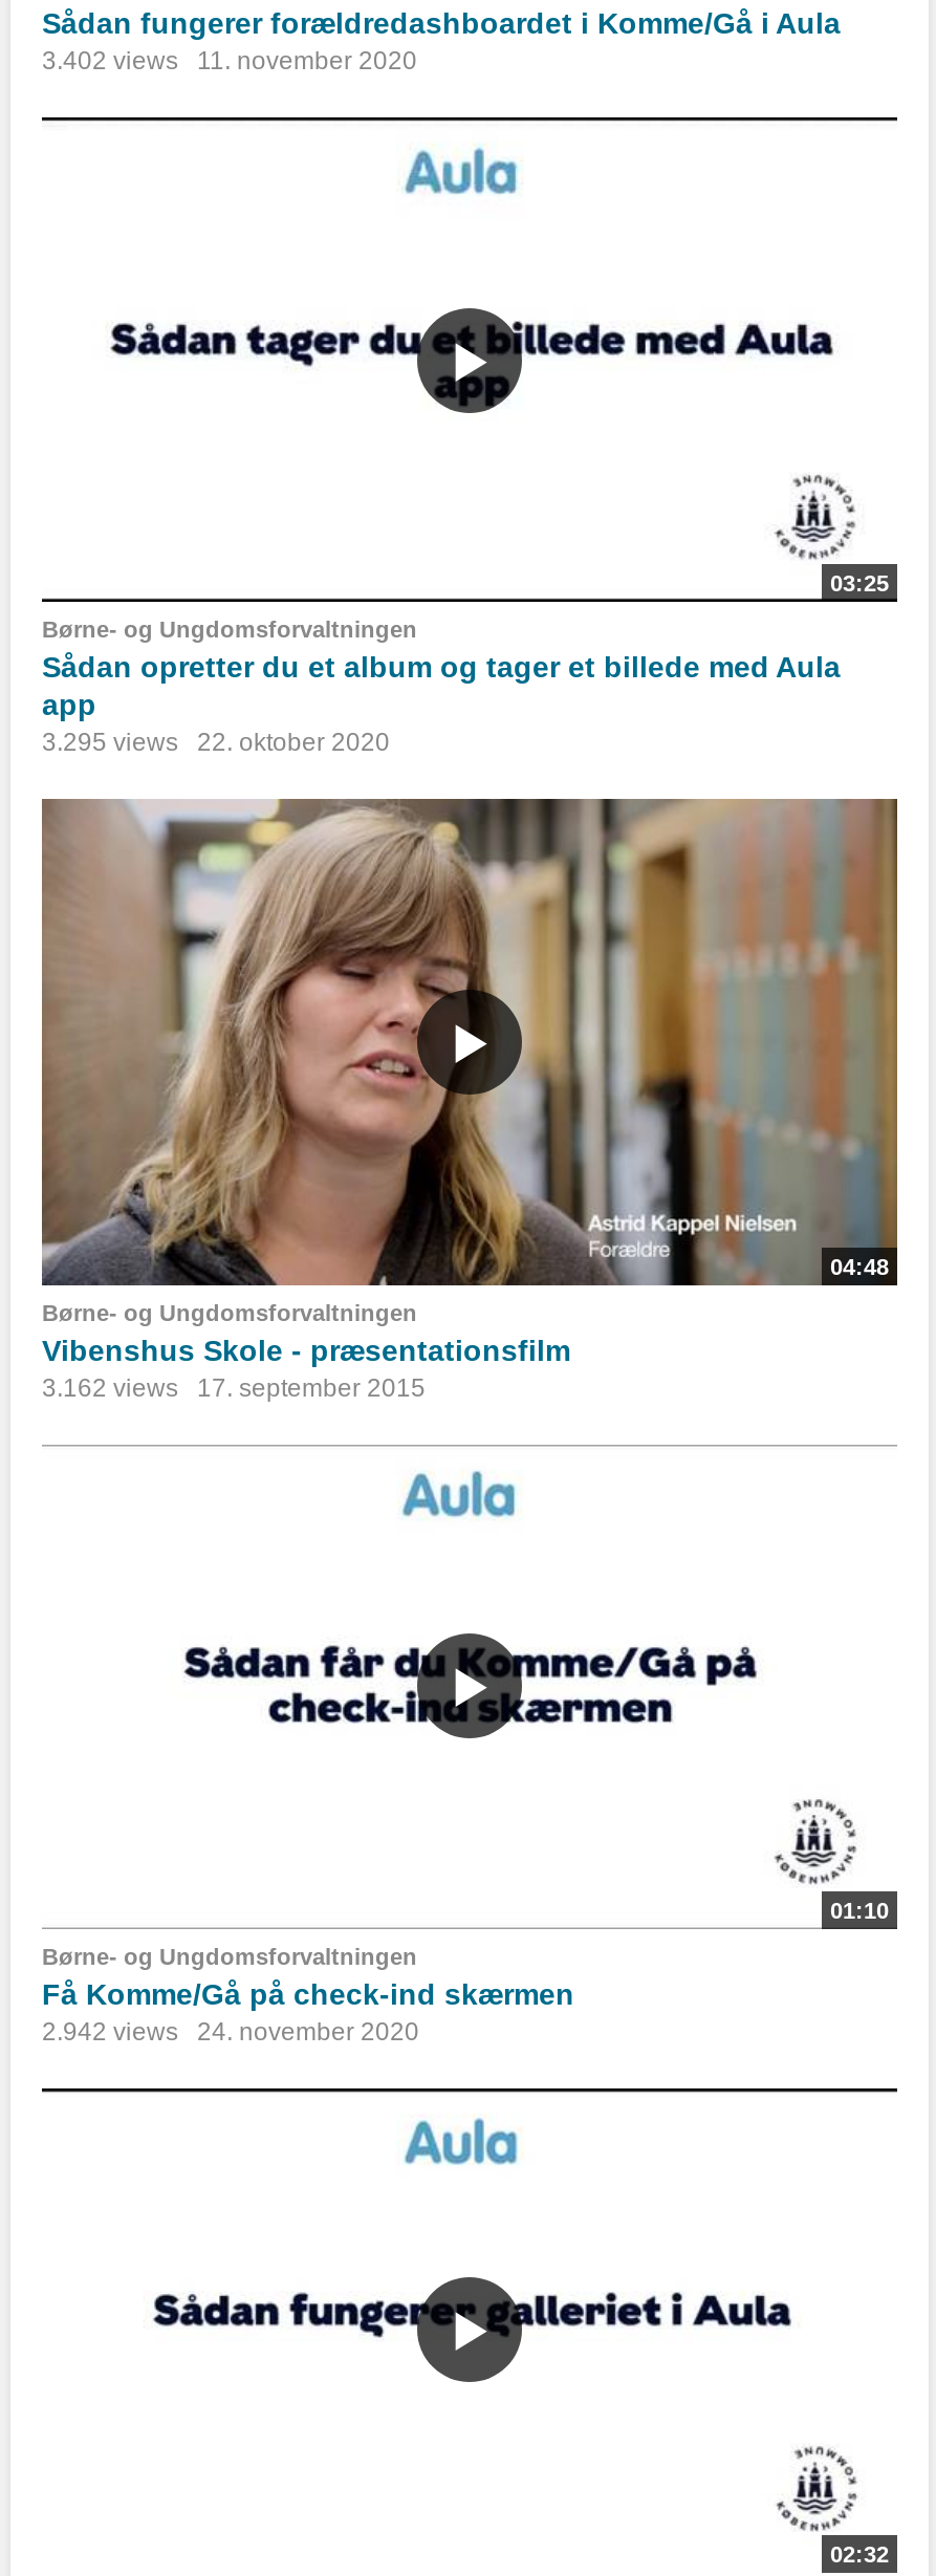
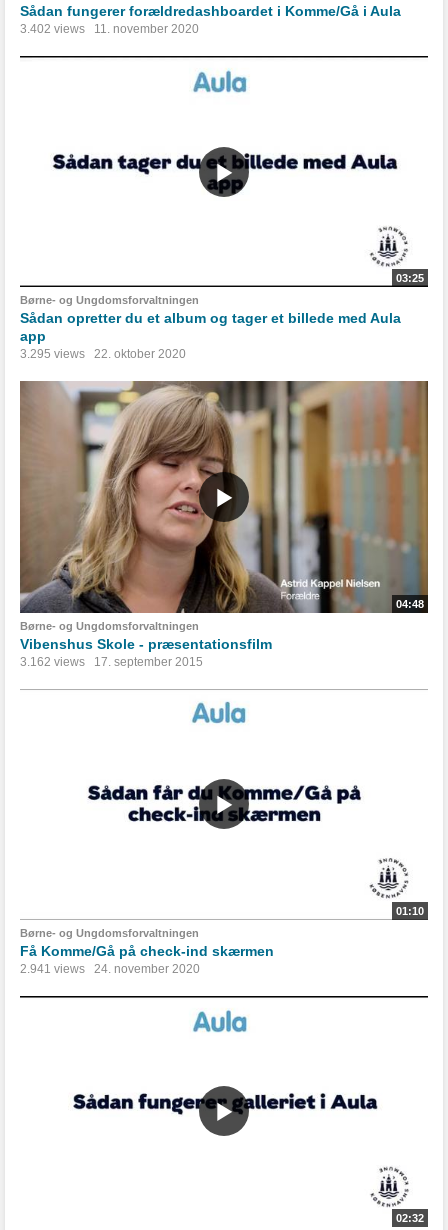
- 2.942 views 24. november 2020
+ 2.941 views 24. november 2020
